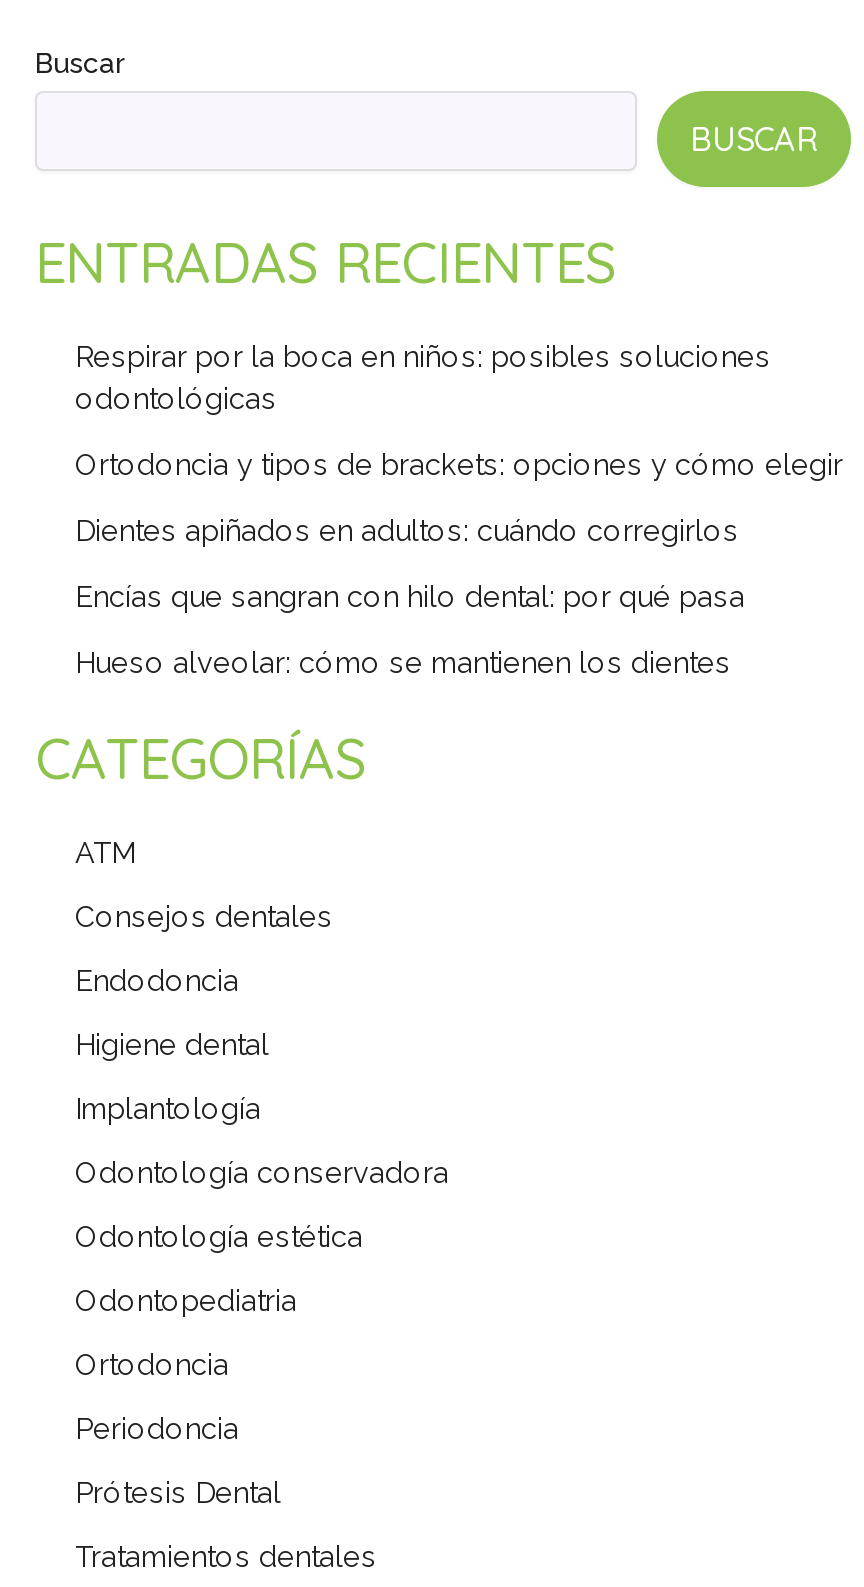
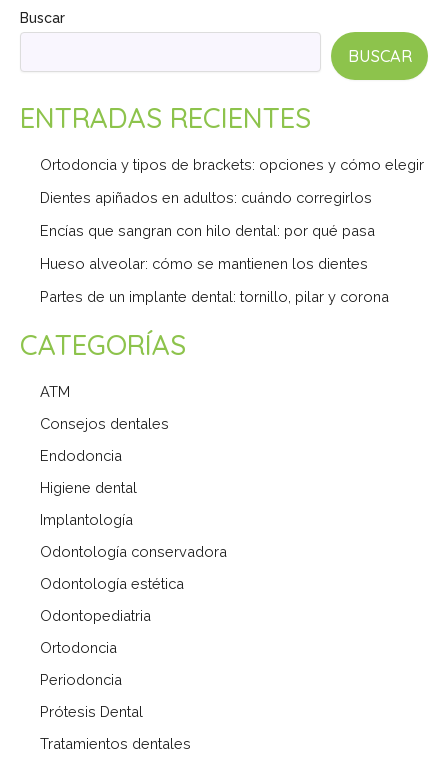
- Respirar por la boca en niños: posibles soluciones
- odontológicas

moved up: Ortodoncia y tipos de brackets: opciones y cómo elegir | Dientes apiñados en adultos: cuándo corregirlos | Encías que sangran con hilo dental: por qué pasa | Hueso alveolar: cómo se mantienen los dientes

+ Partes de un implante dental: tornillo, pilar y corona
